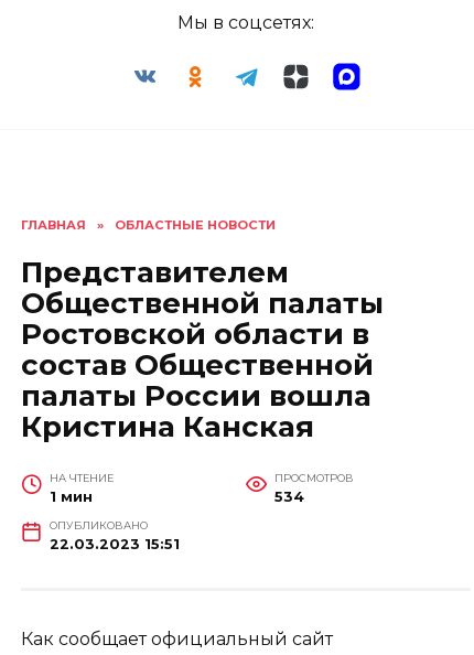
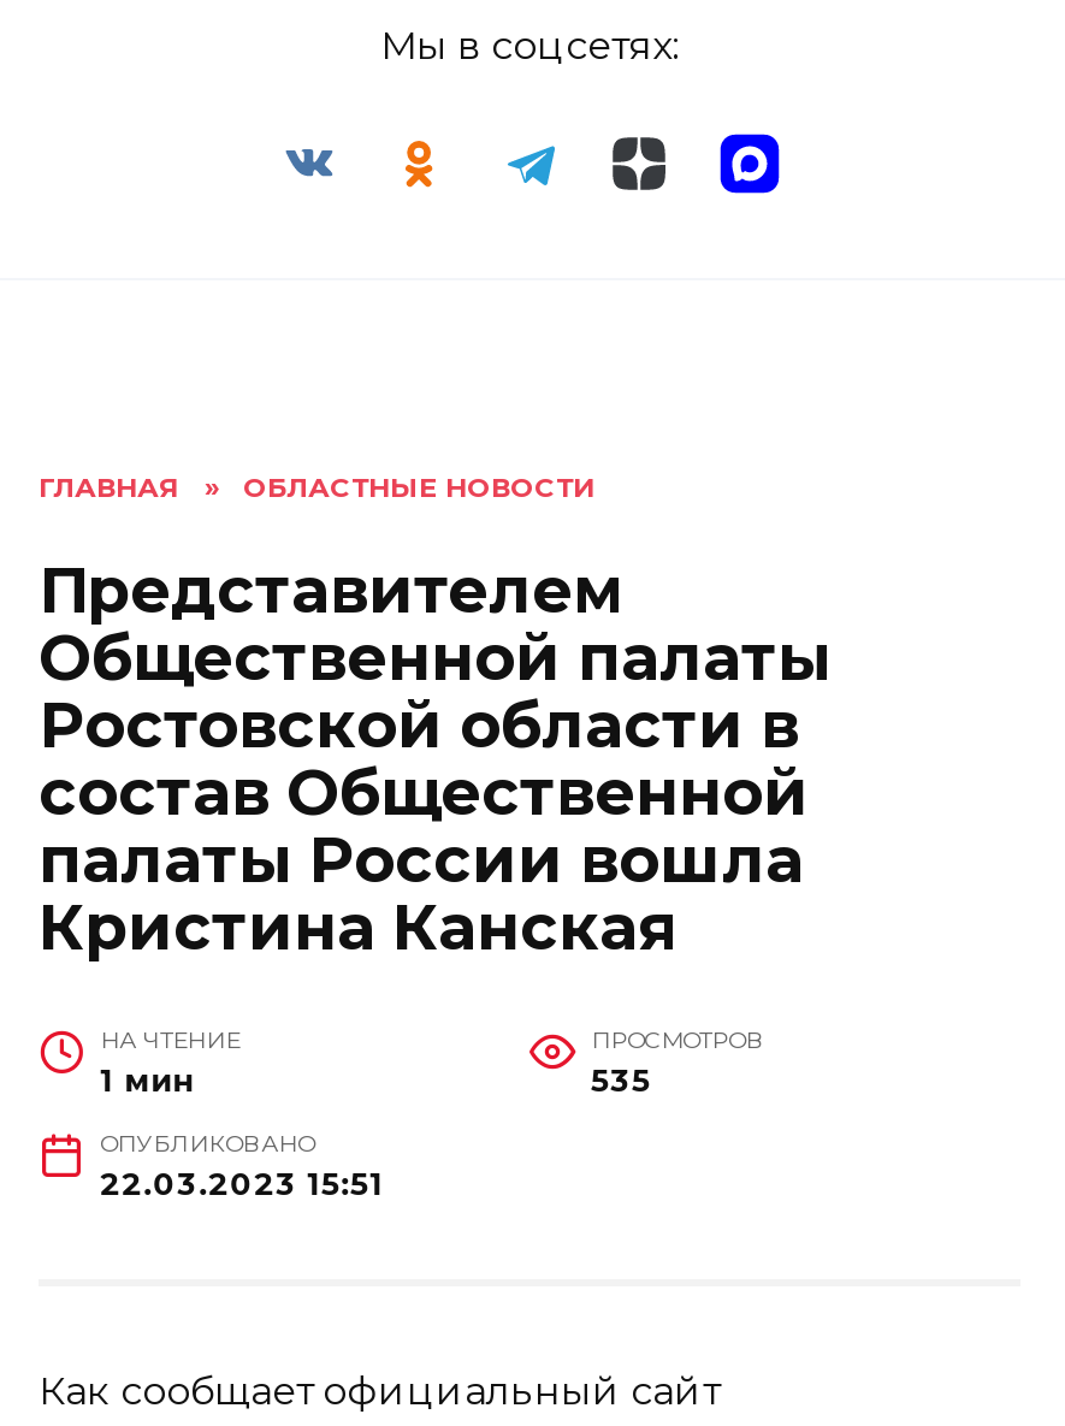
- 534
+ 535
